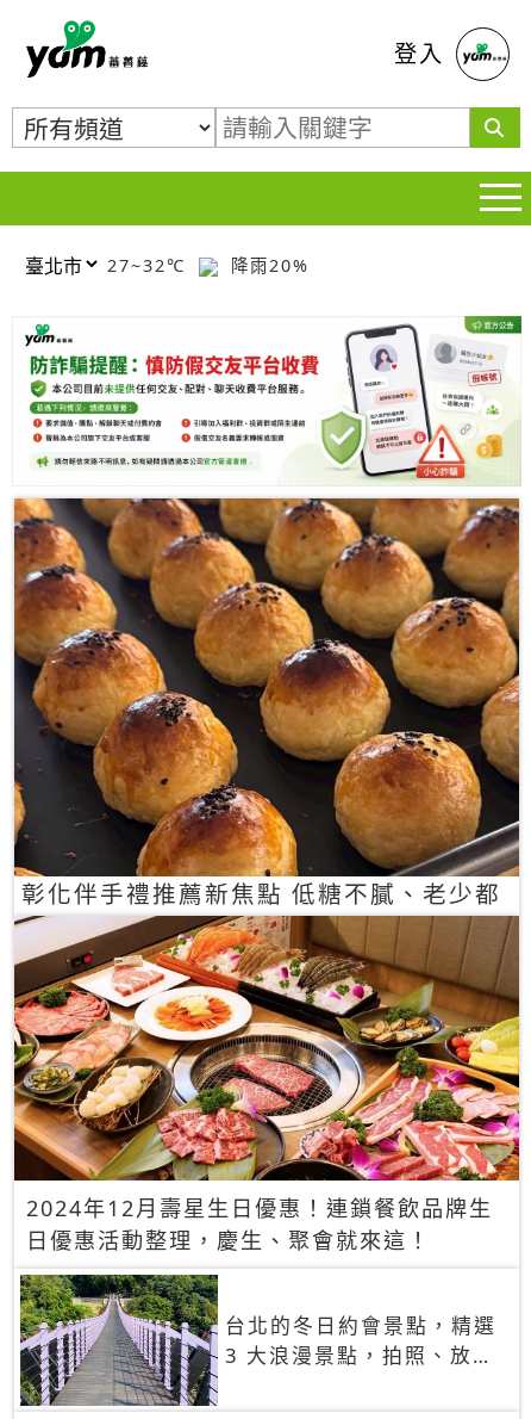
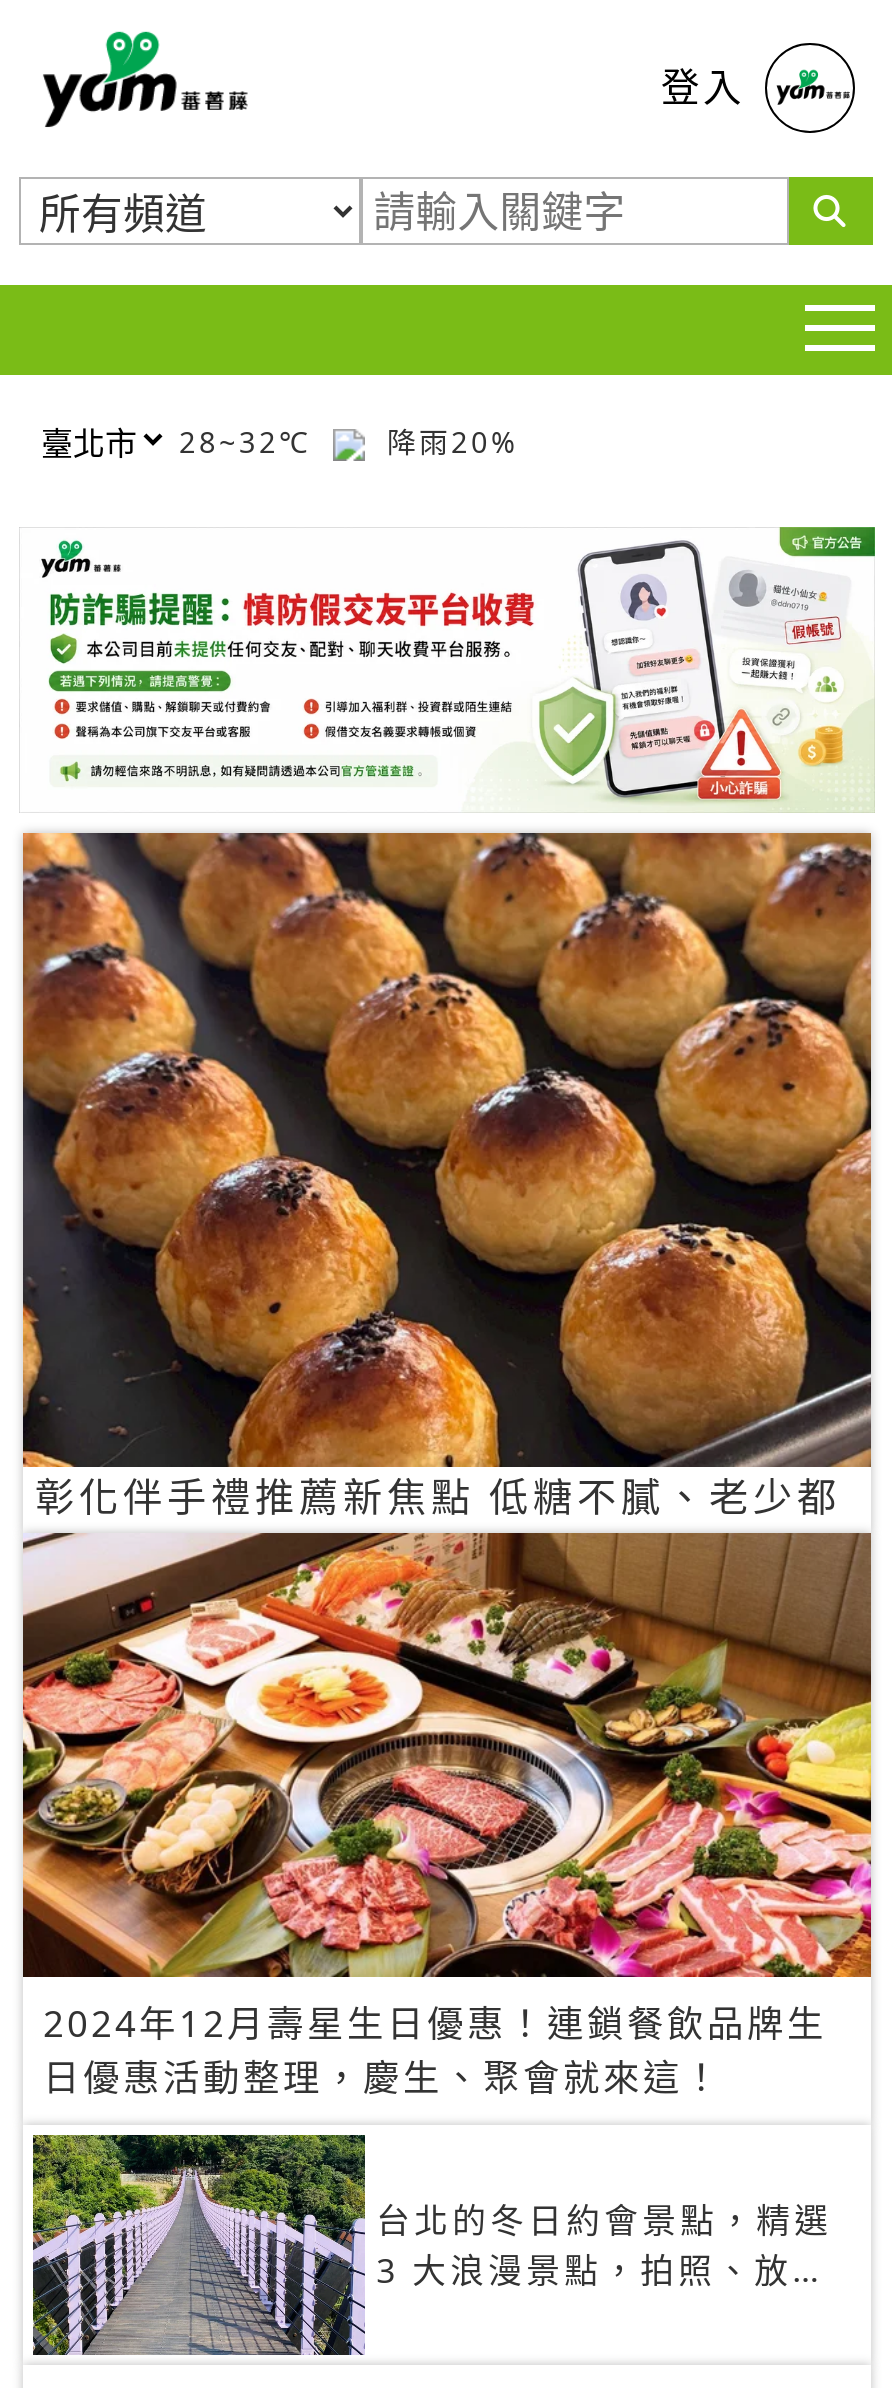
- 27~32℃ 降雨20%
+ 28~32℃ 降雨20%
